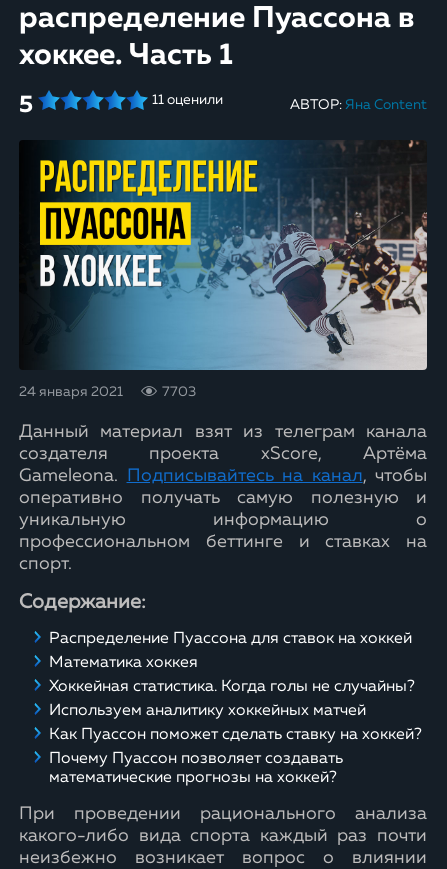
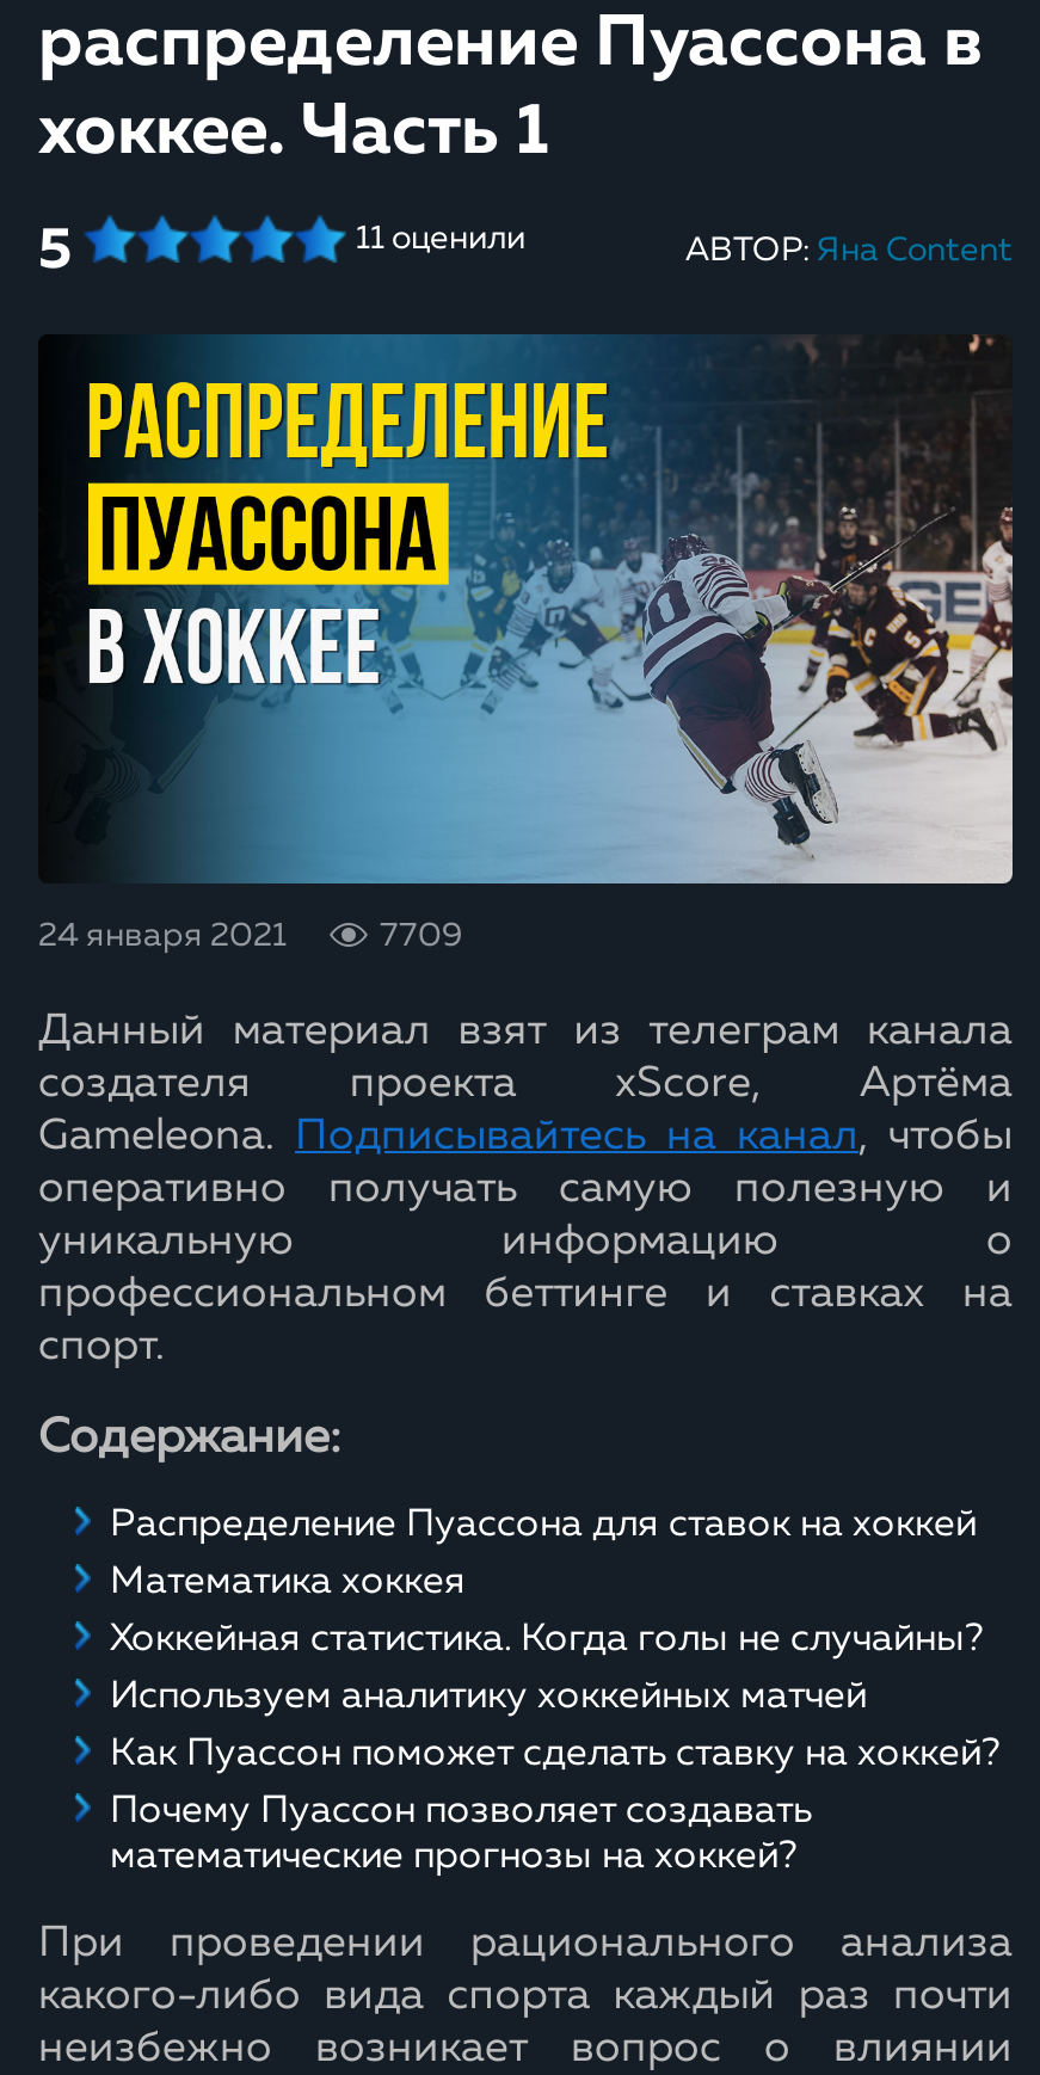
- 7703
+ 7709
